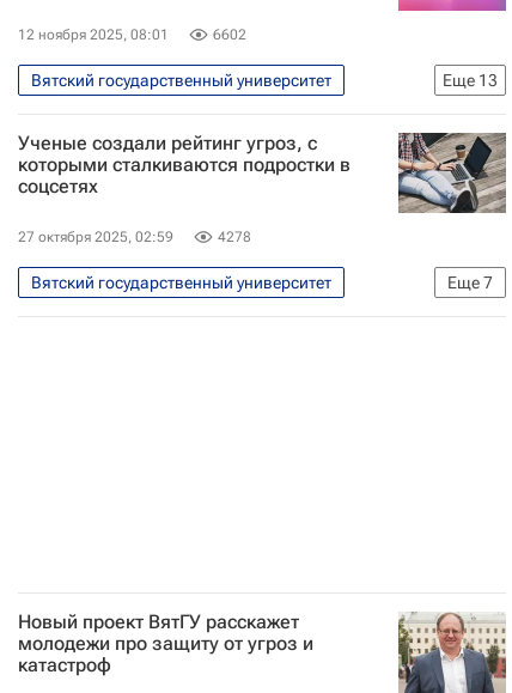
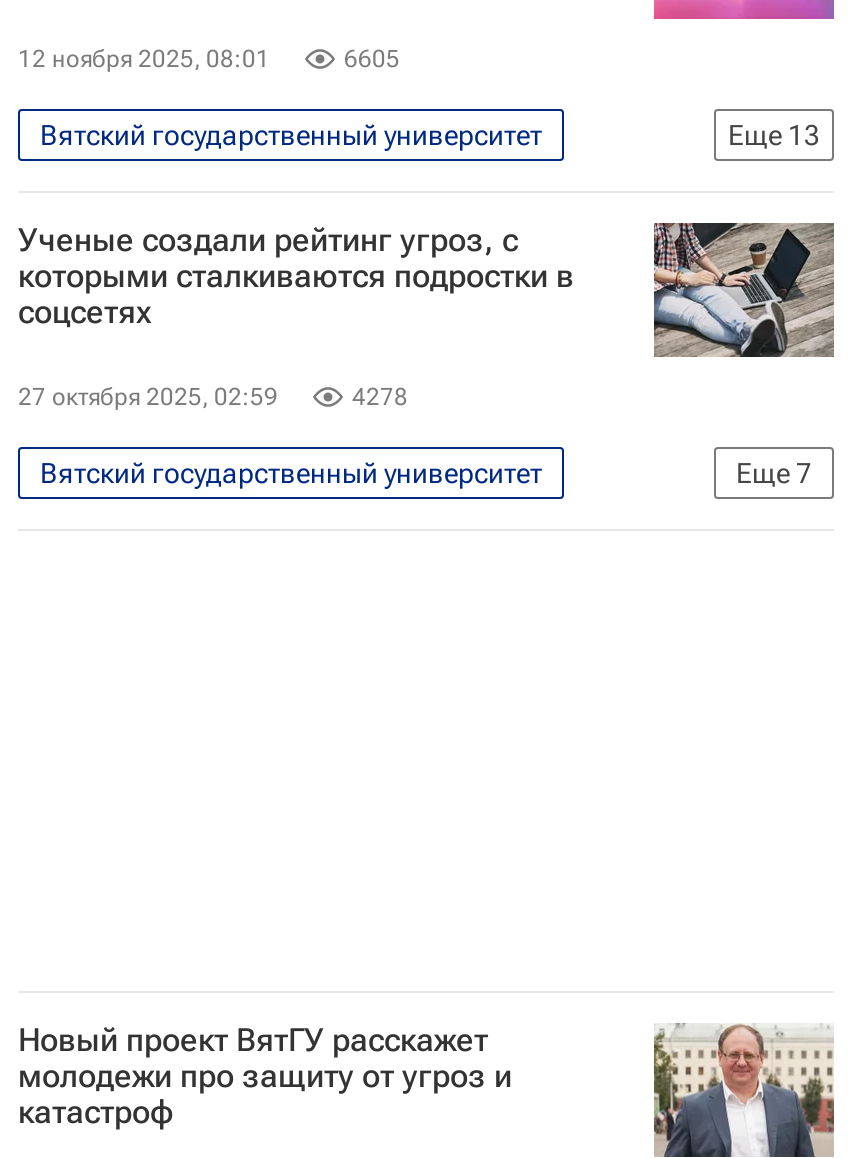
- 6602
+ 6605
